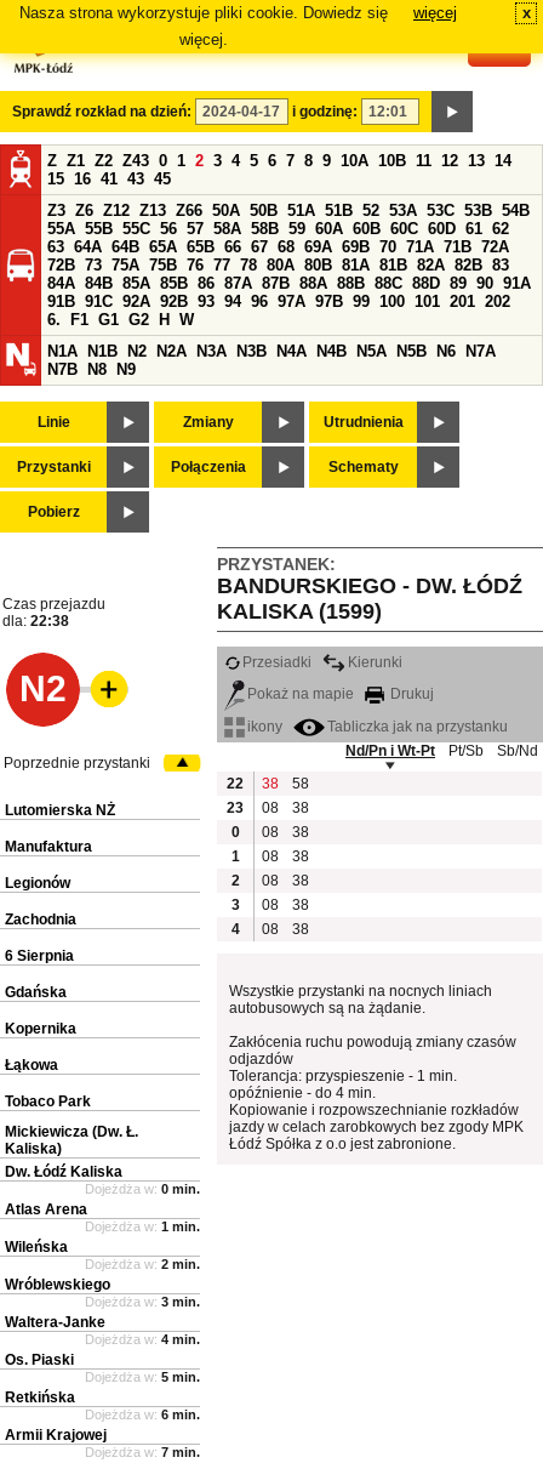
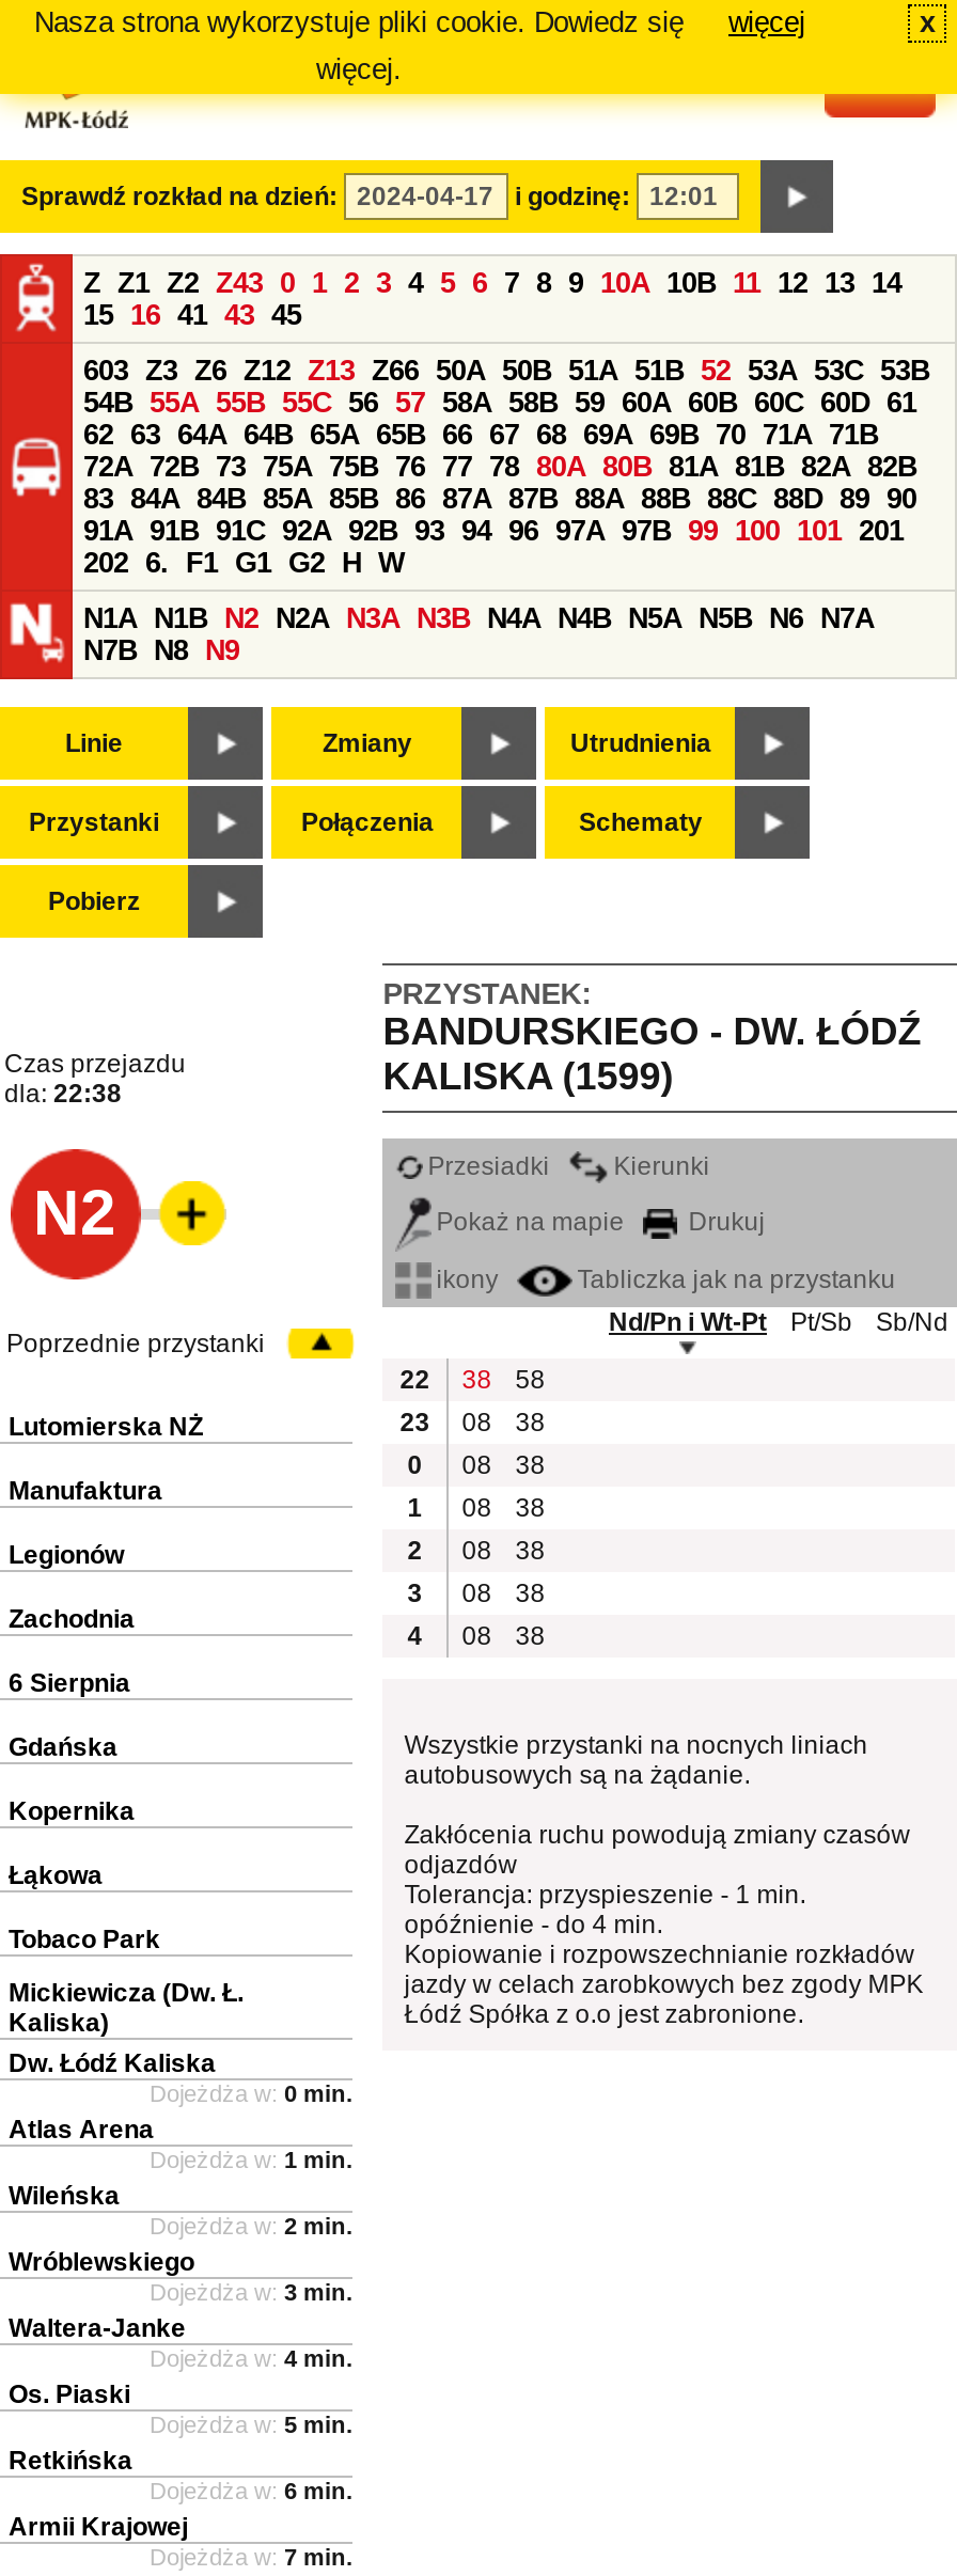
- Z3 Z6 Z12 Z13 Z66 50A 50B 51A 51B 52 53A 53C 53B 54B
- 55A 55B 55C 56 57 58A 58B 59 60A 60B 60C 60D 61 62
- 63 64A 64B 65A 65B 66 67 68 69A 69B 70 71A 71B 72A
- 72B 73 75A 75B 76 77 78 80A 80B 81A 81B 82A 82B 83
- 84A 84B 85A 85B 86 87A 87B 88A 88B 88C 88D 89 90 91A
- 91B 91C 92A 92B 93 94 96 97A 97B 99 100 101 201 202
- 6. F1 G1 G2 H W
+ 603 Z3 Z6 Z12 Z13 Z66 50A 50B 51A 51B 52 53A 53C 53B
+ 54B 55A 55B 55C 56 57 58A 58B 59 60A 60B 60C 60D 61
+ 62 63 64A 64B 65A 65B 66 67 68 69A 69B 70 71A 71B
+ 72A 72B 73 75A 75B 76 77 78 80A 80B 81A 81B 82A 82B
+ 83 84A 84B 85A 85B 86 87A 87B 88A 88B 88C 88D 89 90
+ 91A 91B 91C 92A 92B 93 94 96 97A 97B 99 100 101 201
+ 202 6. F1 G1 G2 H W
